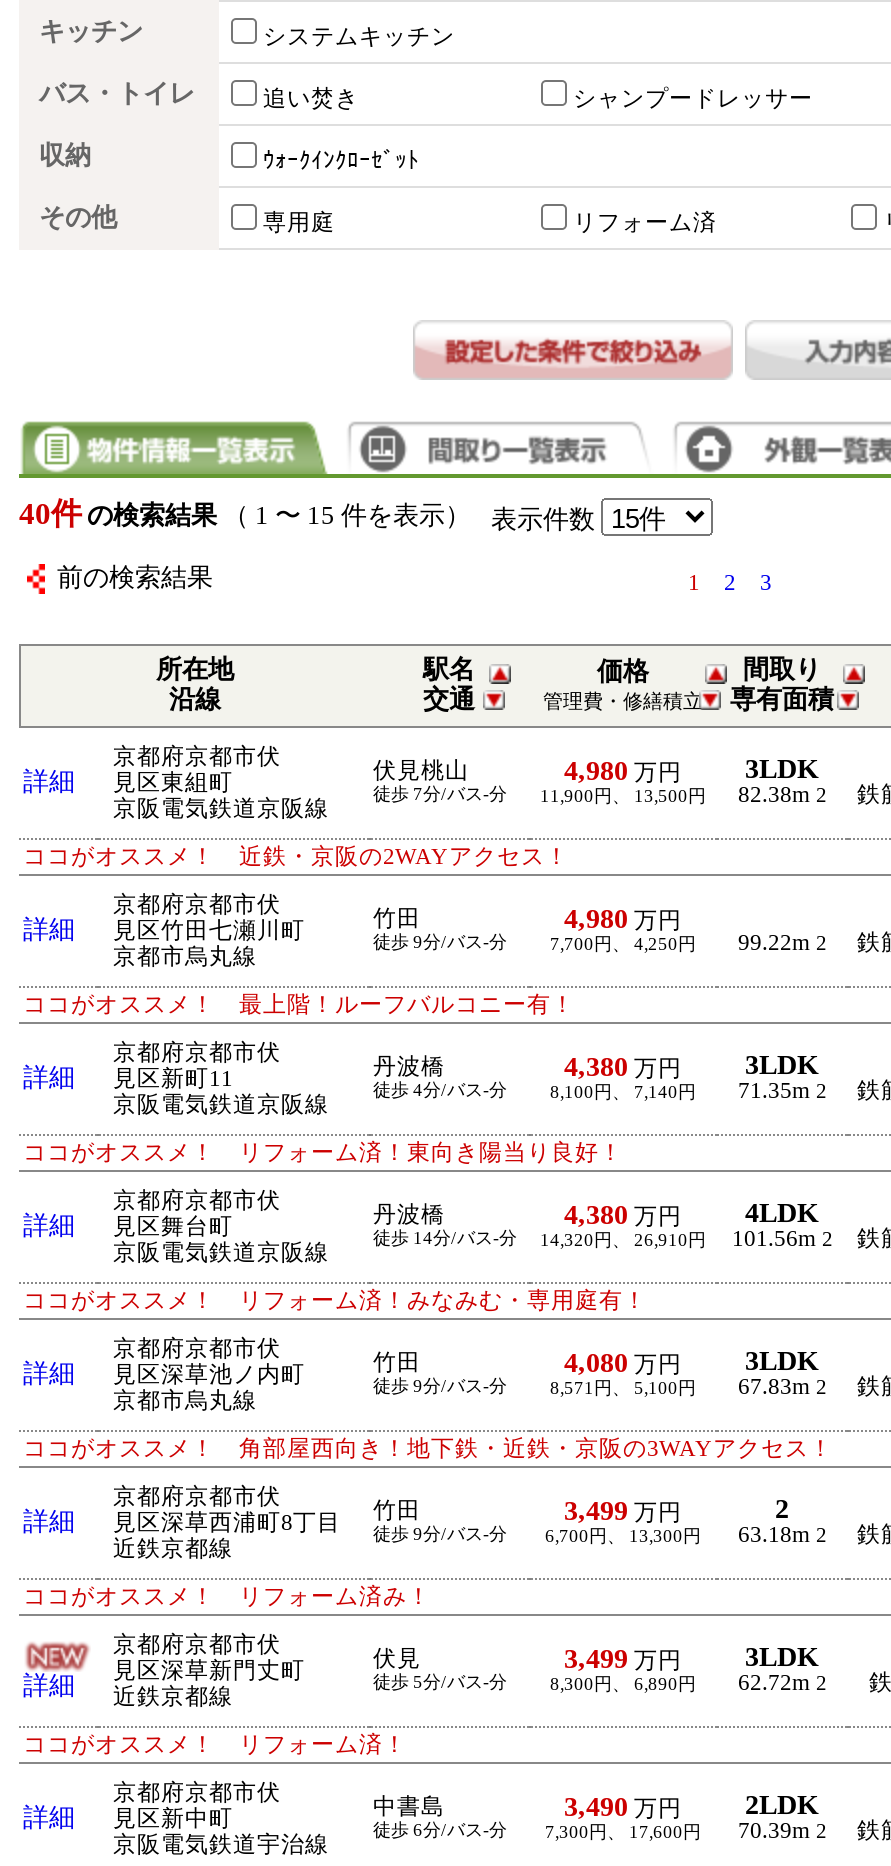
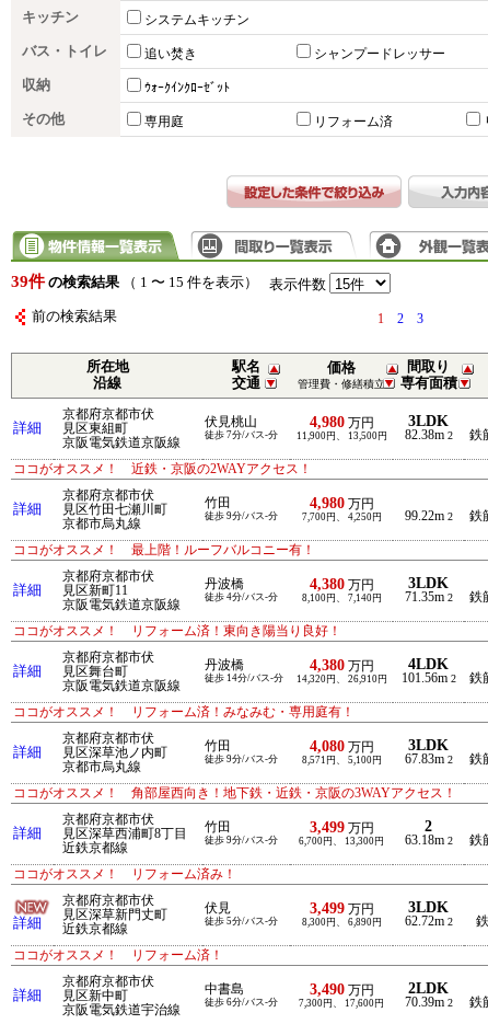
- 40件 の検索結果（ 1 〜 15 件を表示）
+ 39件 の検索結果（ 1 〜 15 件を表示）
